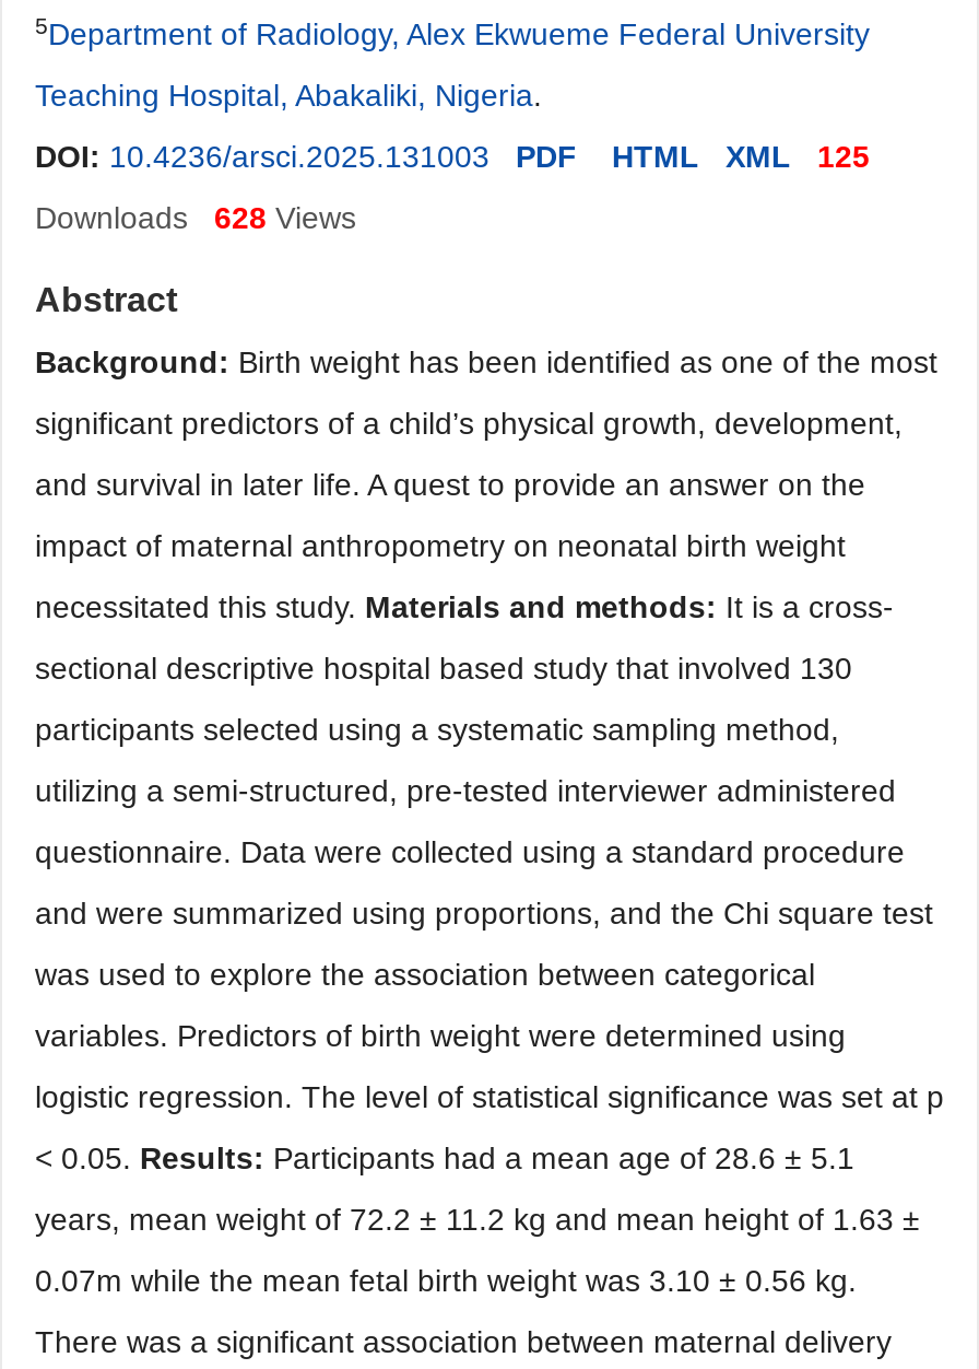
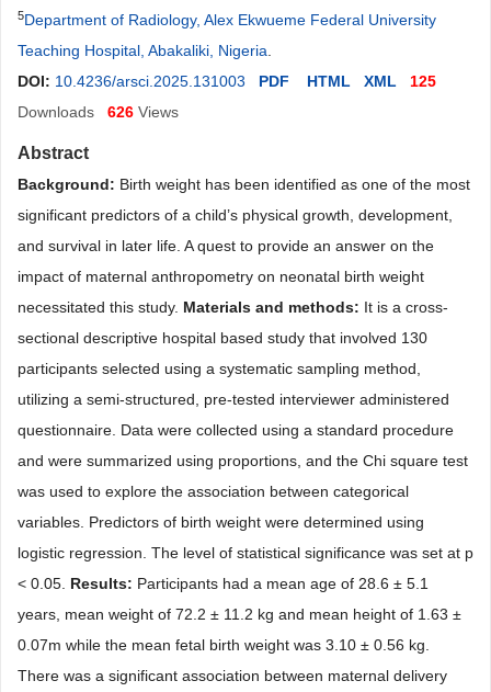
- Downloads 628 Views
+ Downloads 626 Views
